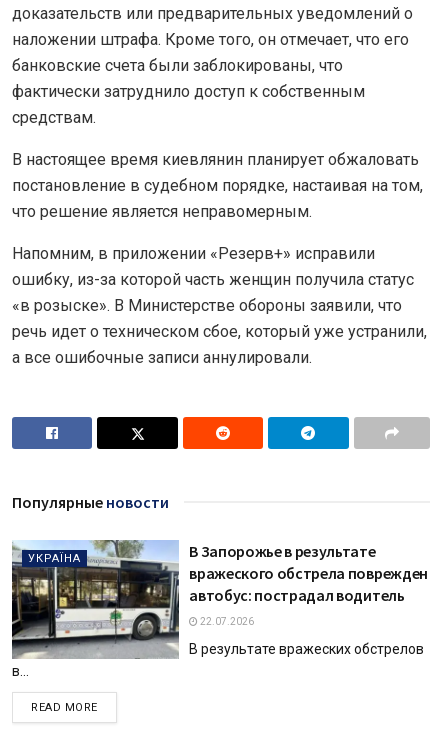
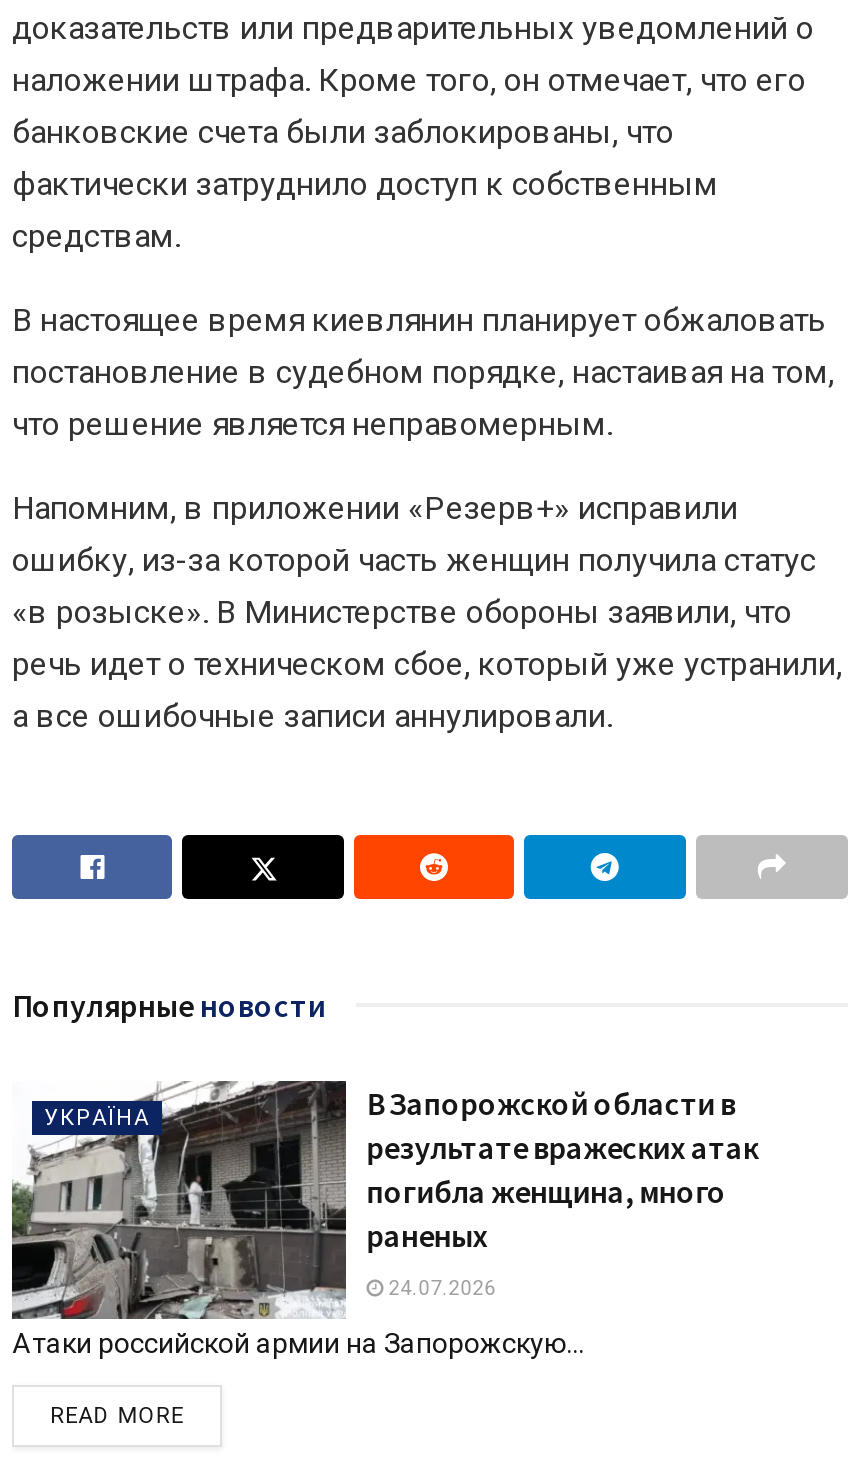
- [image]
- В результате вражеских обстрелов
- в...
+ [image]
+ Атаки российской армии на Запорожскую...

- В Запорожье в результате
- вражеского обстрела поврежден
- автобус: пострадал водитель
+ В Запорожской области в
+ результате вражеских атак
+ погибла женщина, много
+ раненых

- 22.07.2026
+ 24.07.2026
